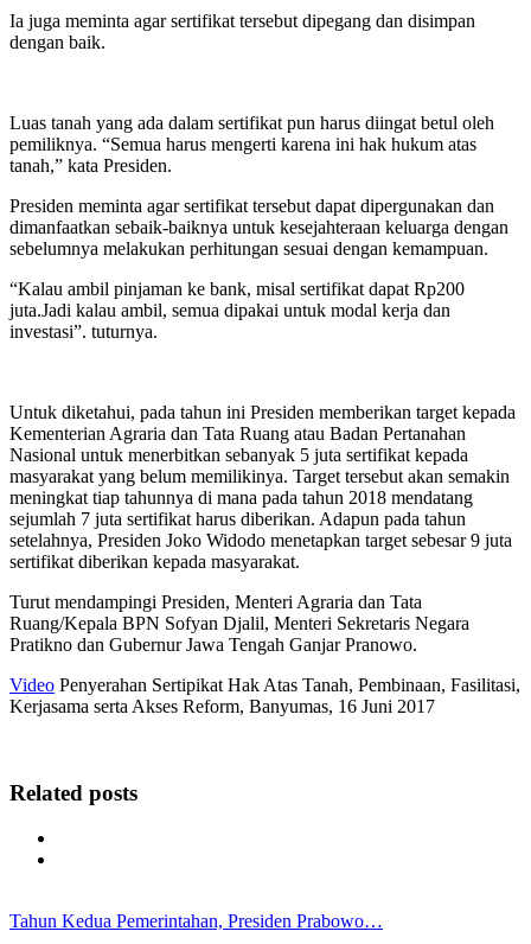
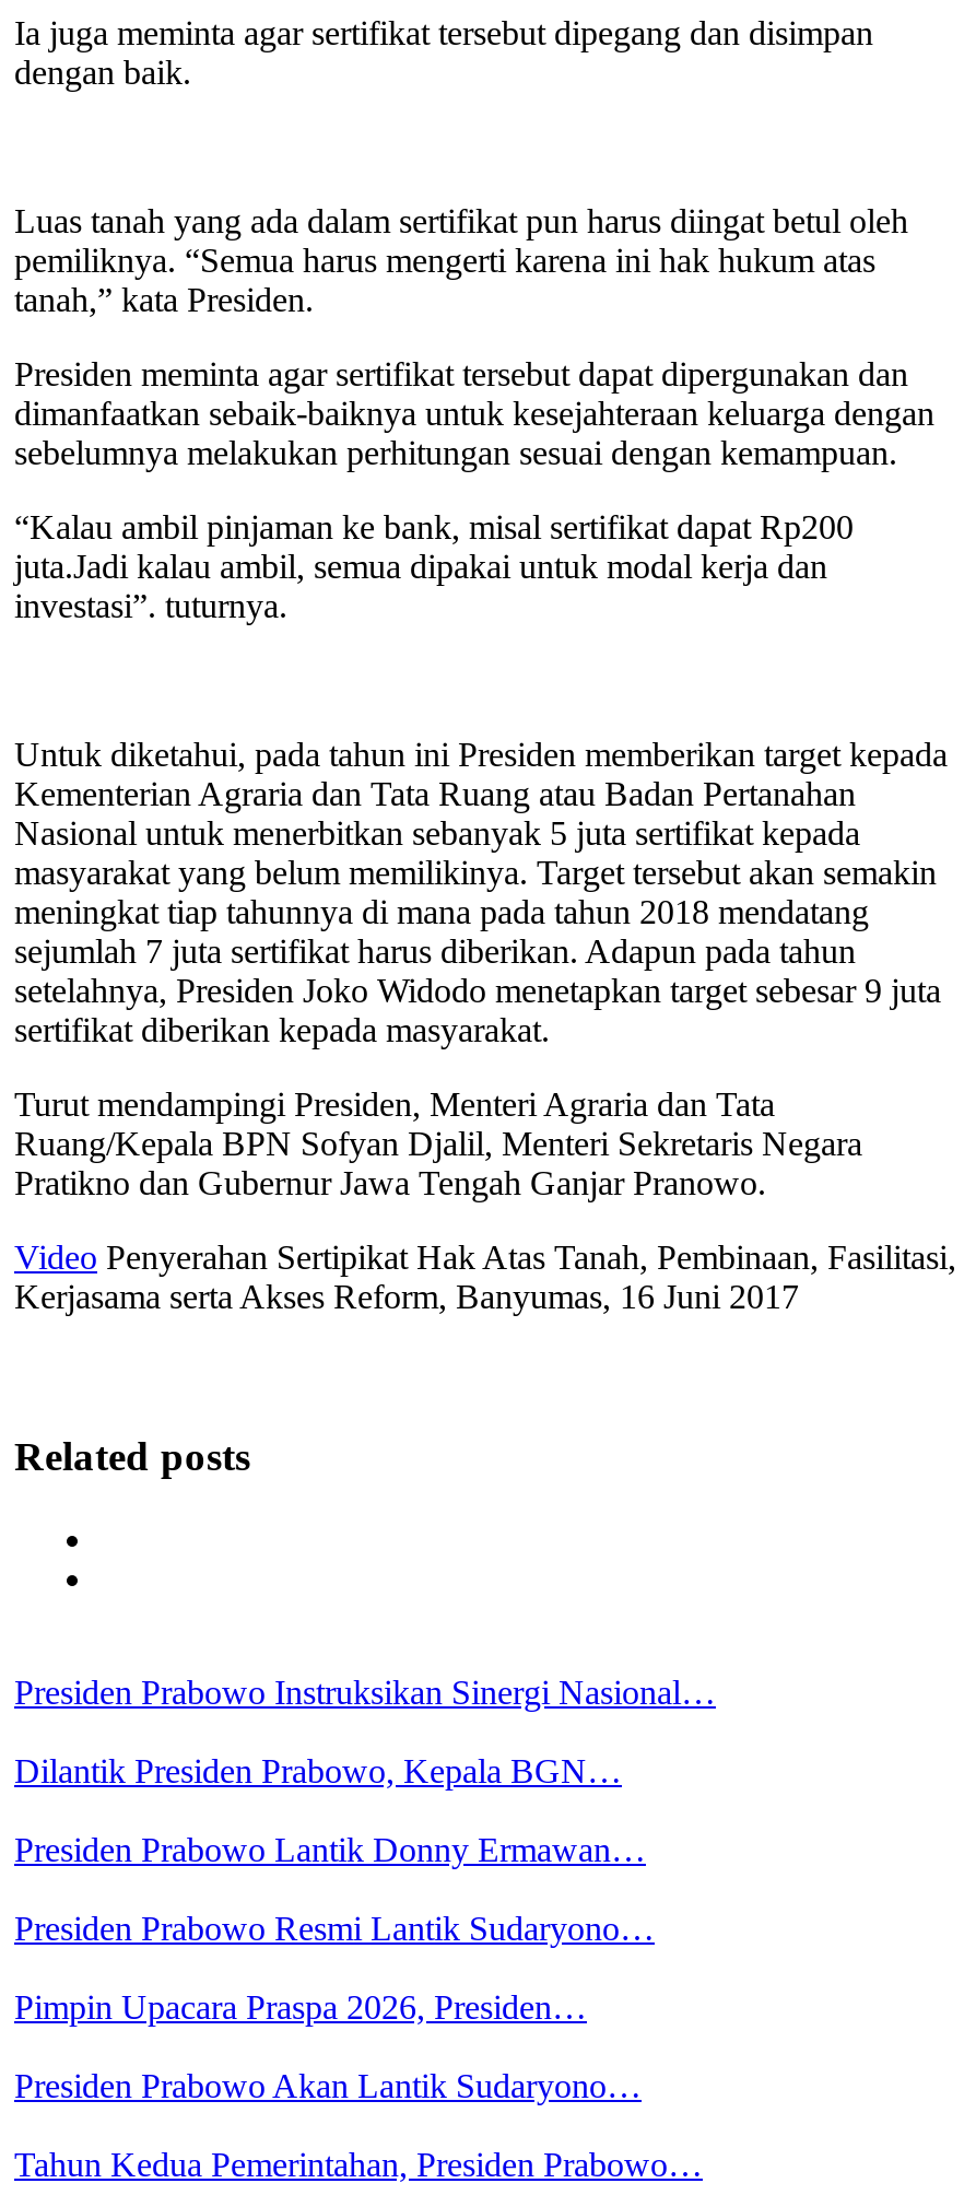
+ Presiden Prabowo Instruksikan Sinergi Nasional…
+ Dilantik Presiden Prabowo, Kepala BGN…
+ Presiden Prabowo Lantik Donny Ermawan…
+ Presiden Prabowo Resmi Lantik Sudaryono…
+ Pimpin Upacara Praspa 2026, Presiden…
+ Presiden Prabowo Akan Lantik Sudaryono…
